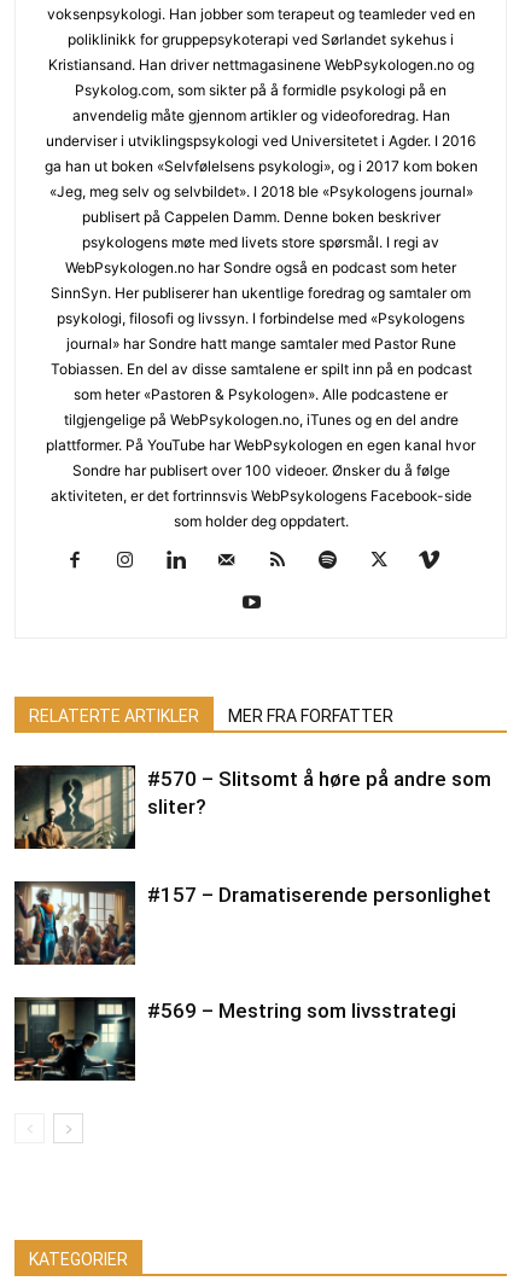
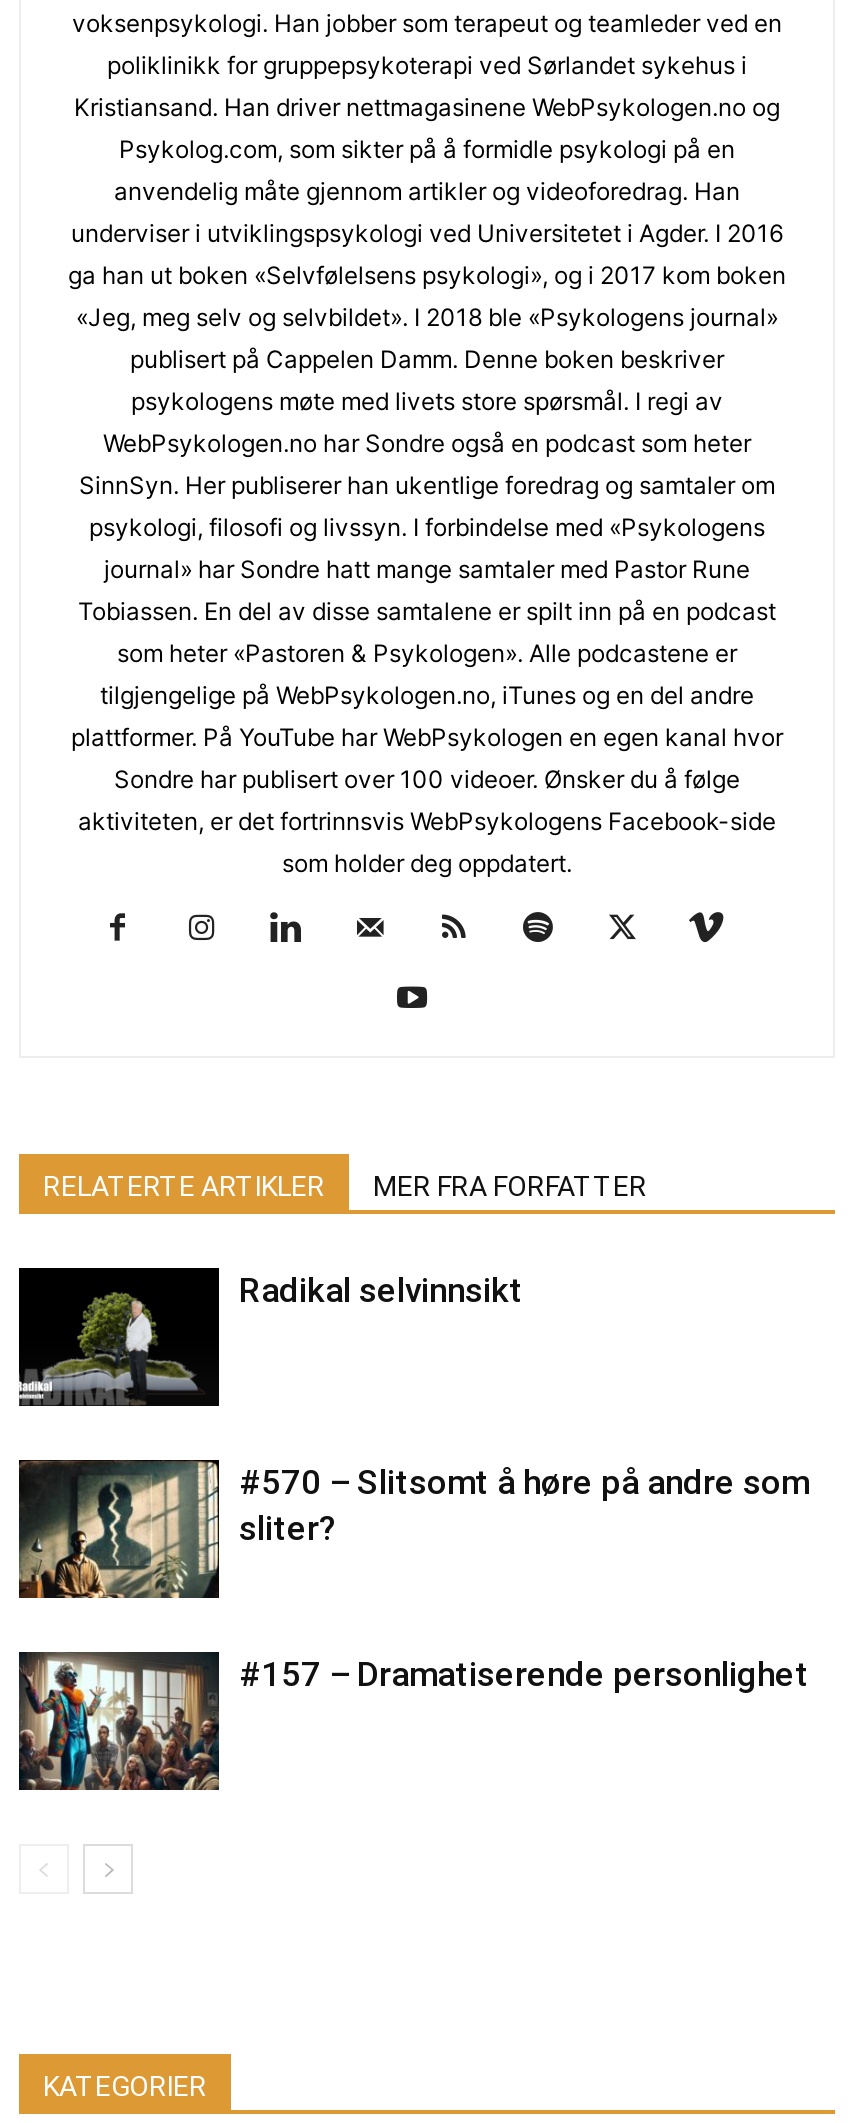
+ [image]
+ Radikal selvinnsikt

moved down: [image] | #570 – Slitsomt å høre på andre som | sliter? | #157 – Dramatiserende personlighet

moved down: [image]

- [image]
- #569 – Mestring som livsstrategi
